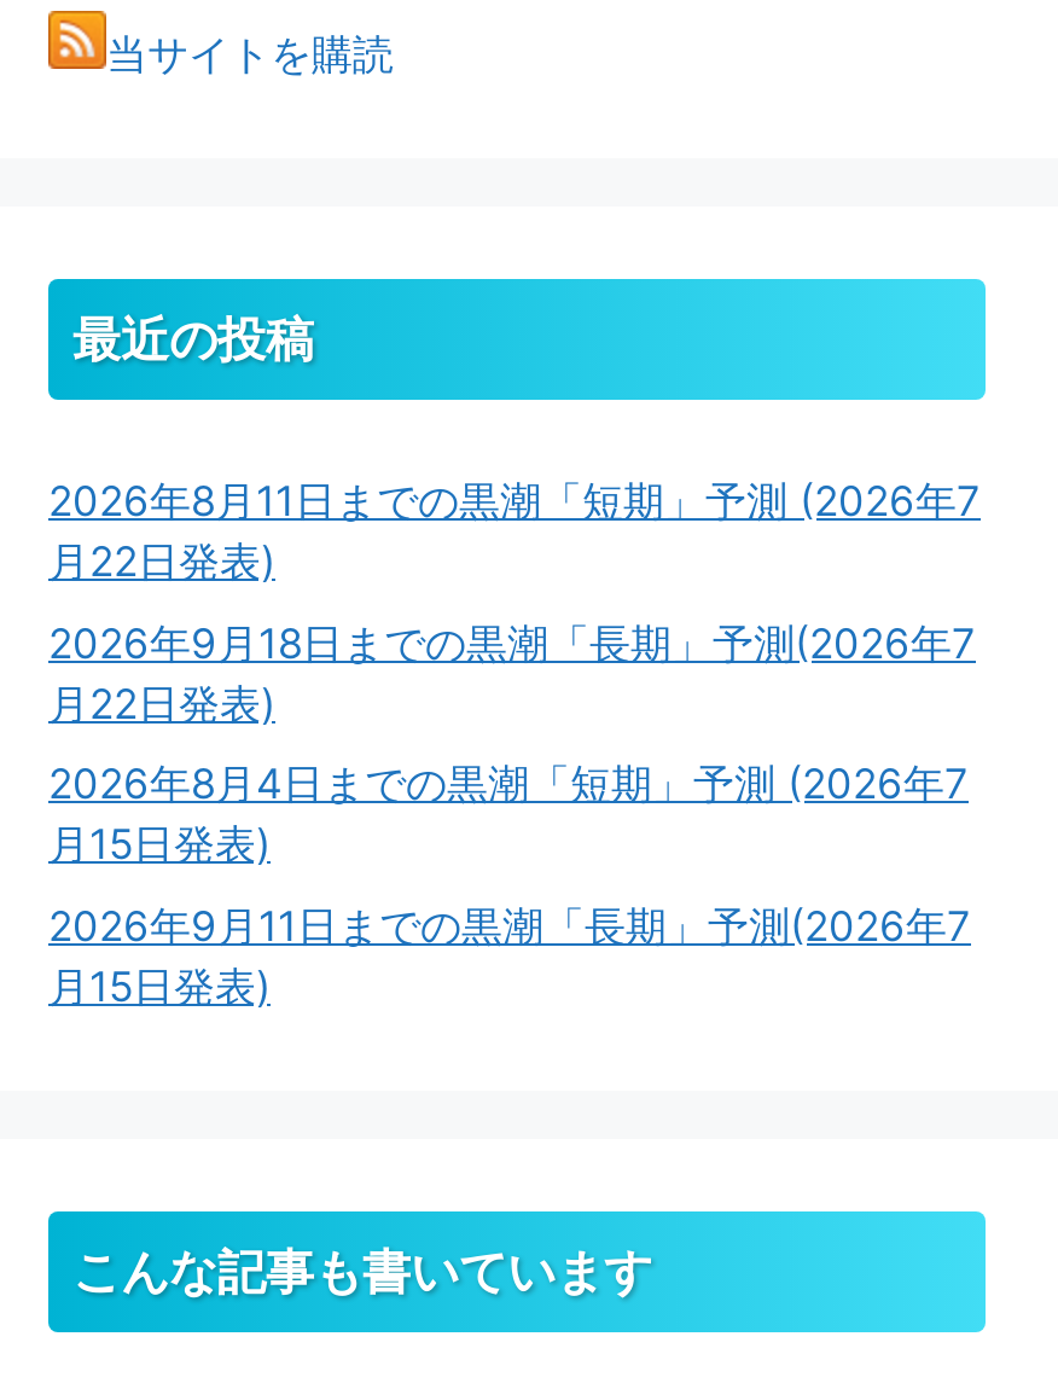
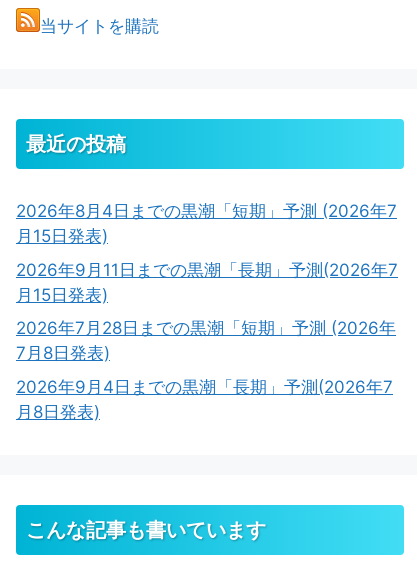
- 2026年8月11日までの黒潮「短期」予測 (2026年7
- 月22日発表)
- 2026年9月18日までの黒潮「長期」予測(2026年7
- 月22日発表)

moved up: 2026年8月4日までの黒潮「短期」予測 (2026年7 | 月15日発表) | 2026年9月11日までの黒潮「長期」予測(2026年7 | 月15日発表)

+ 2026年7月28日までの黒潮「短期」予測 (2026年
+ 7月8日発表)
+ 2026年9月4日までの黒潮「長期」予測(2026年7
+ 月8日発表)
